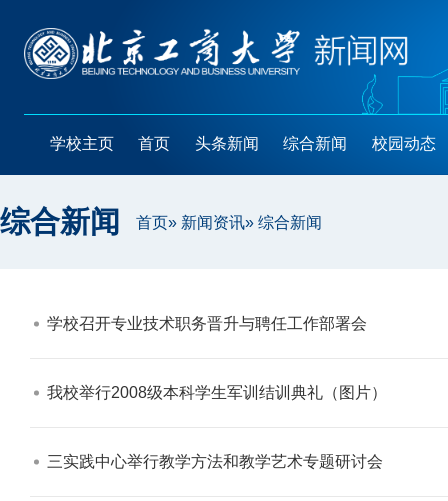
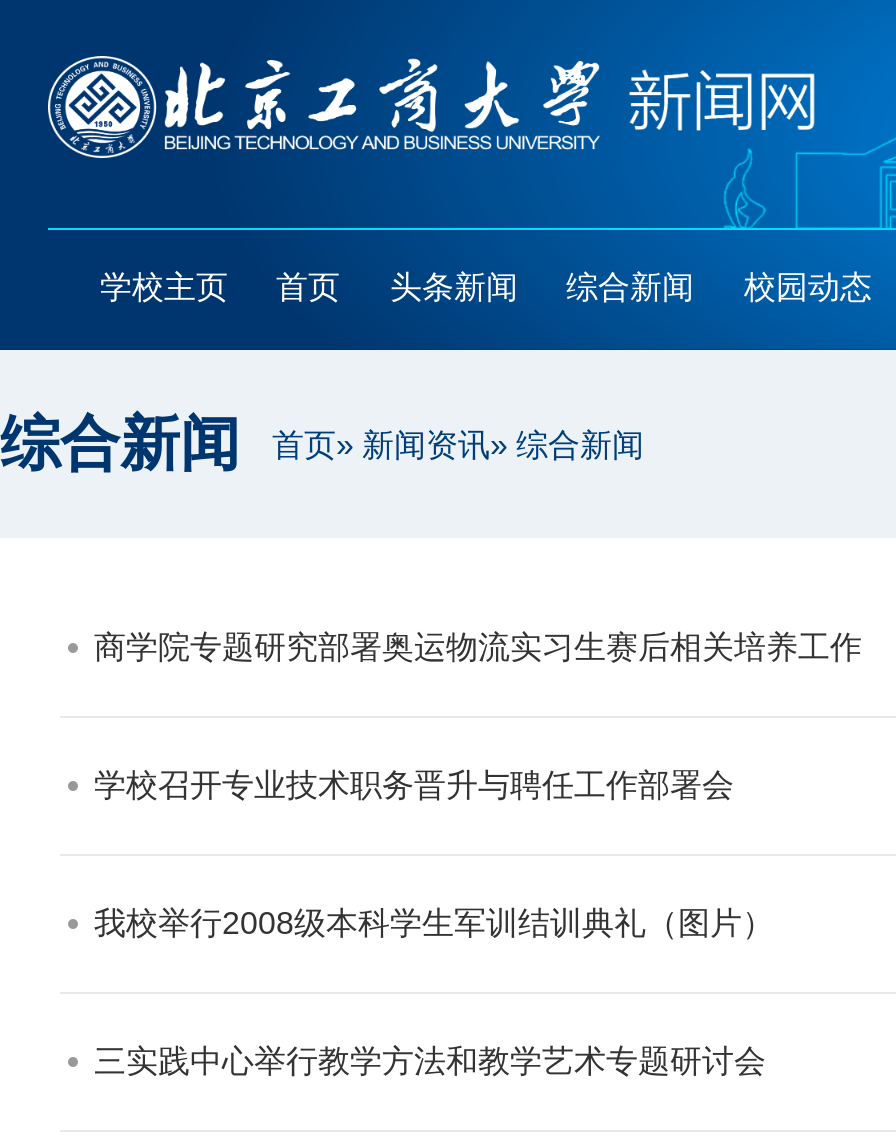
+ 商学院专题研究部署奥运物流实习生赛后相关培养工作
